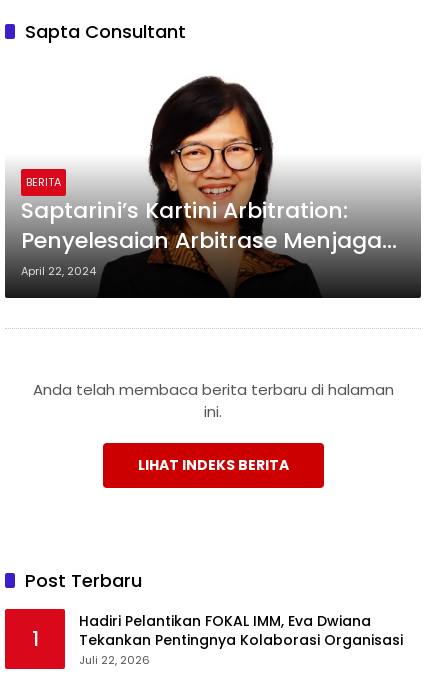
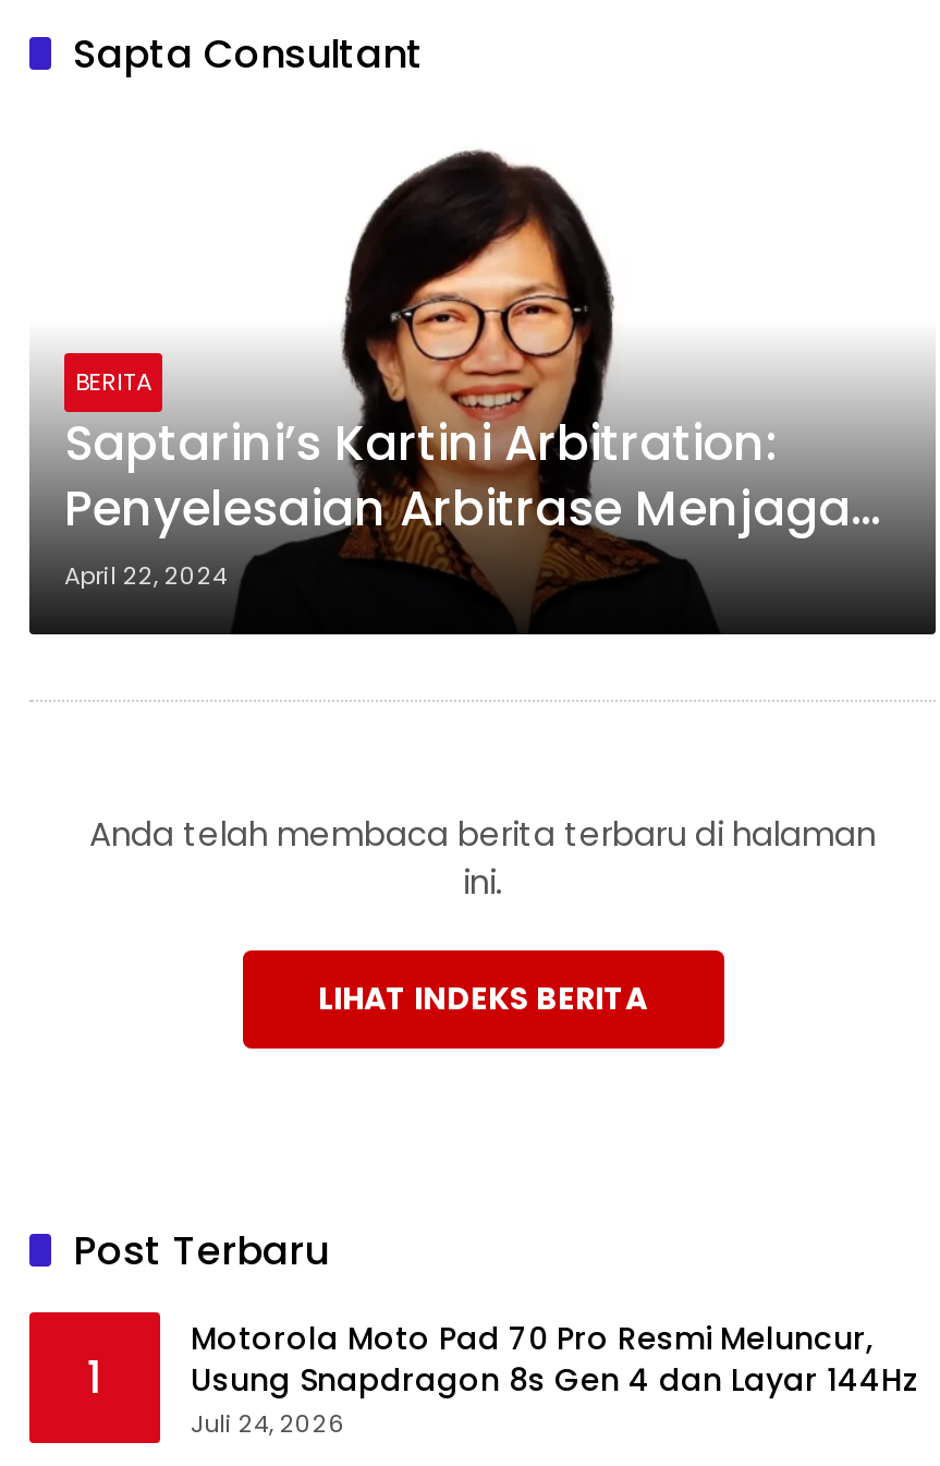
- Hadiri Pelantikan FOKAL IMM, Eva Dwiana
- Tekankan Pentingnya Kolaborasi Organisasi
- Juli 22, 2026
+ Motorola Moto Pad 70 Pro Resmi Meluncur,
+ Usung Snapdragon 8s Gen 4 dan Layar 144Hz
+ Juli 24, 2026
